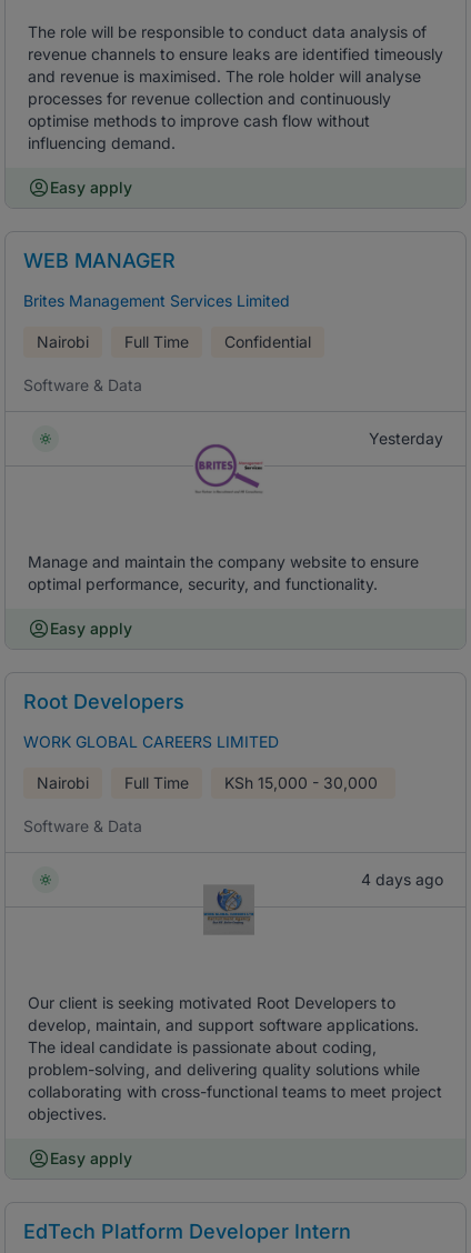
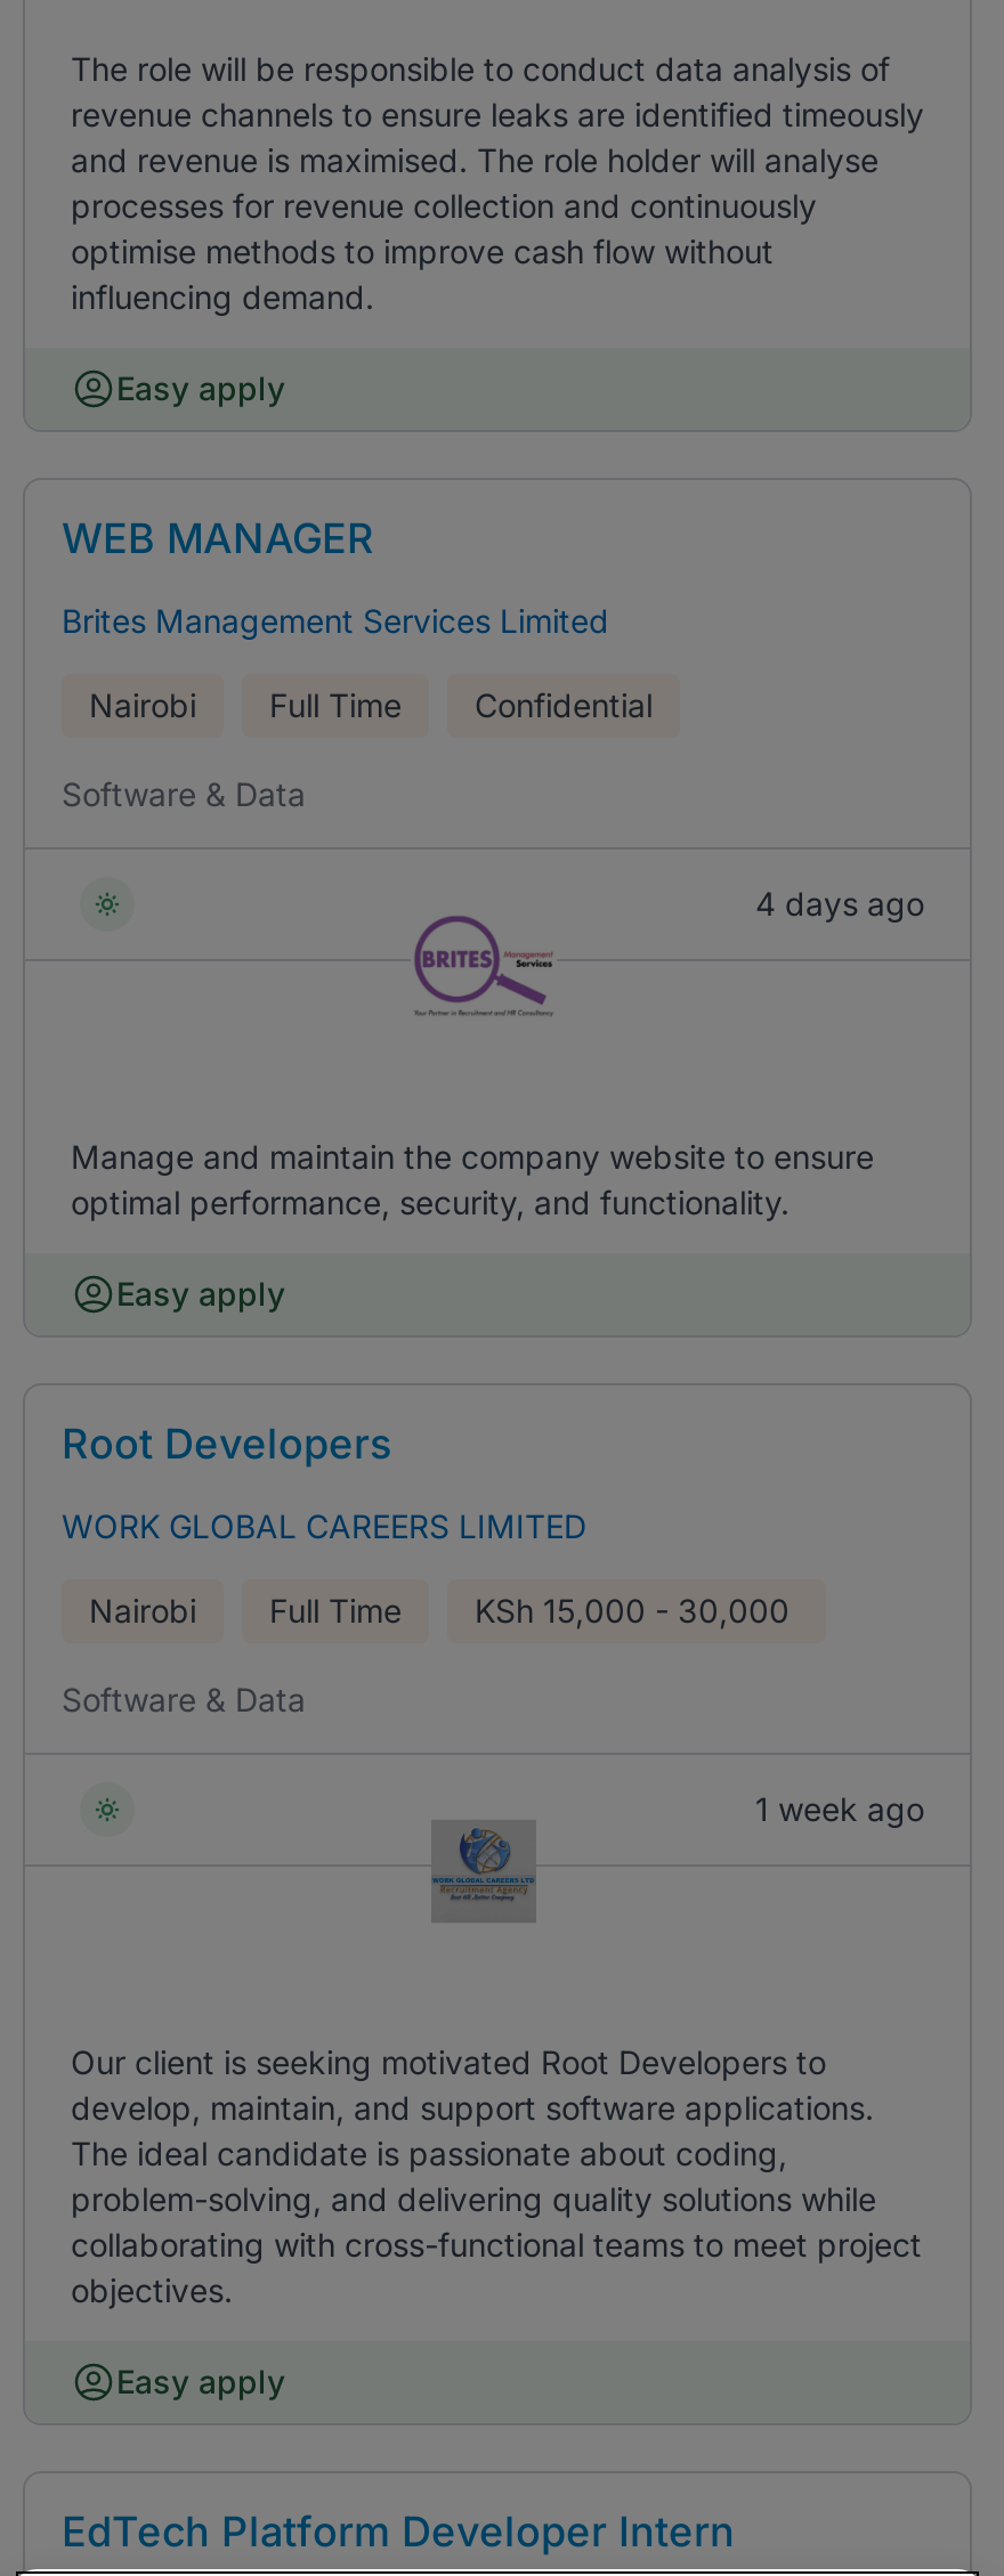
- Yesterday
+ 4 days ago

- 4 days ago
+ 1 week ago
